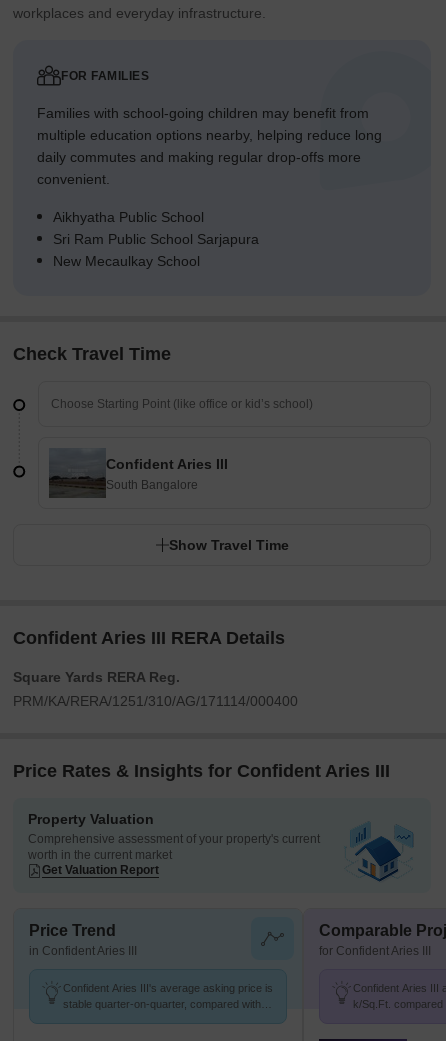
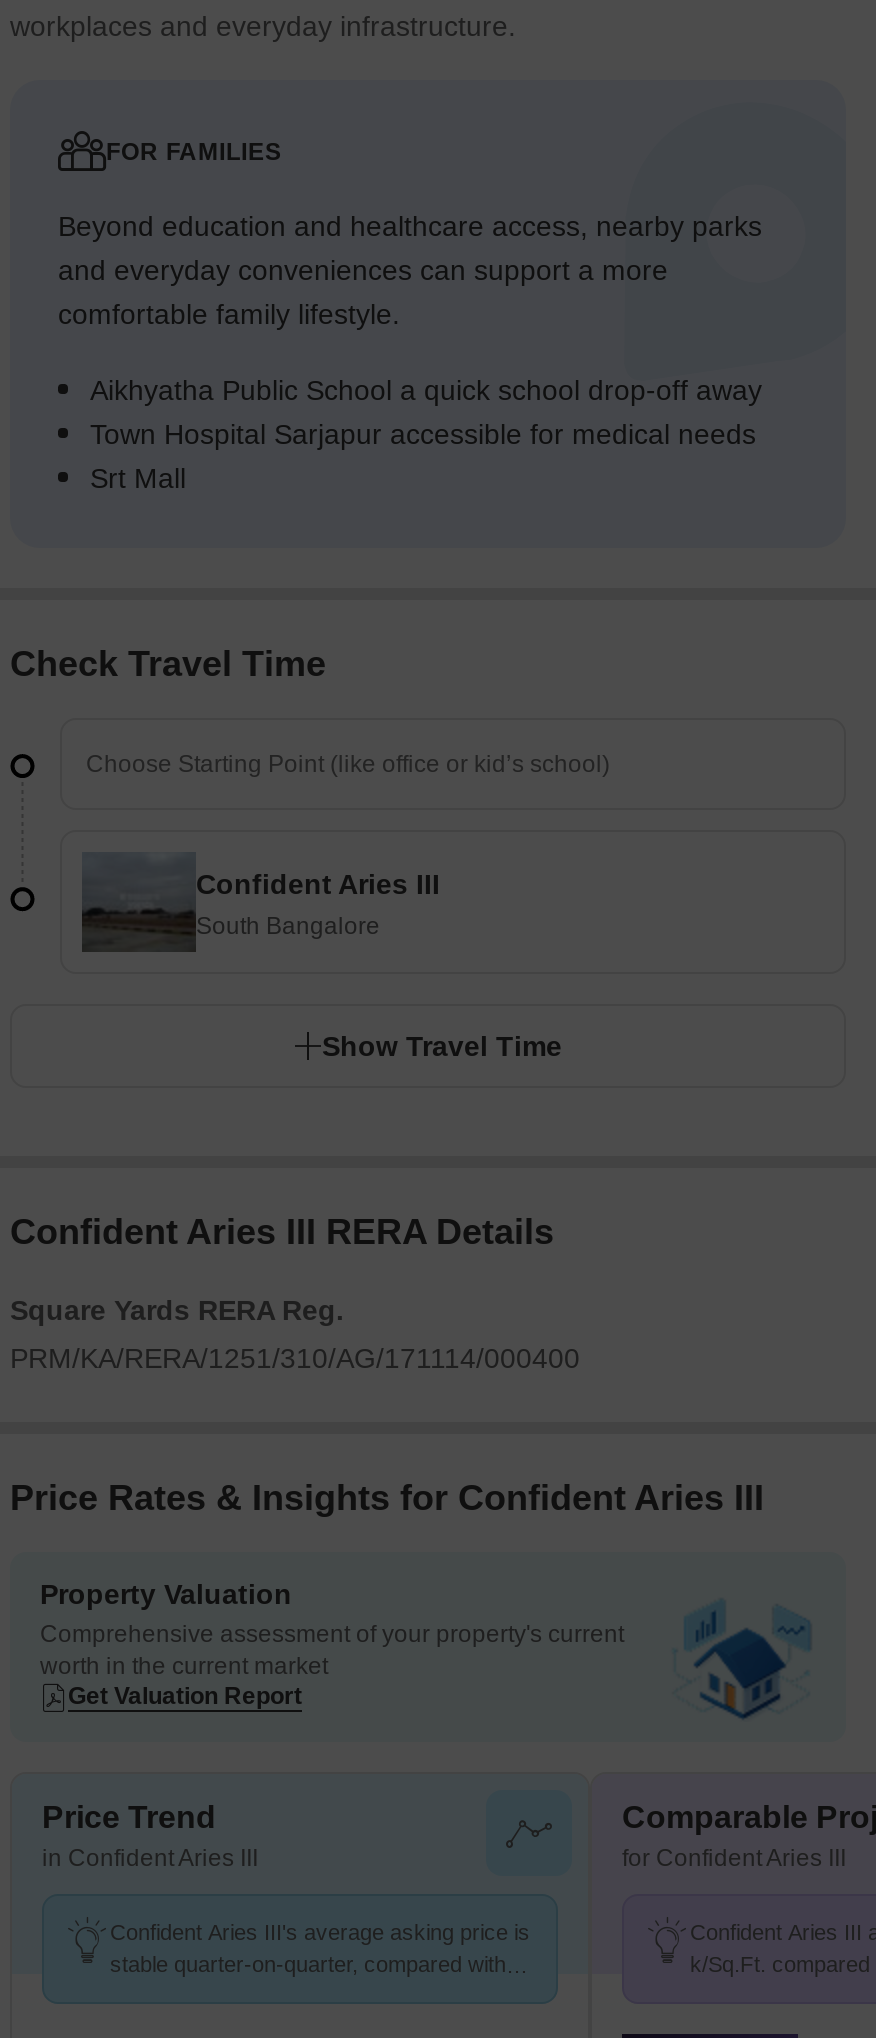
- Families with school-going children may benefit from
- multiple education options nearby, helping reduce long
- daily commutes and making regular drop-offs more
- convenient.
+ Beyond education and healthcare access, nearby parks
+ and everyday conveniences can support a more
+ comfortable family lifestyle.

- Aikhyatha Public School
- Sri Ram Public School Sarjapura
- New Mecaulkay School
+ Aikhyatha Public School a quick school drop-off away
+ Town Hospital Sarjapur accessible for medical needs
+ Srt Mall
